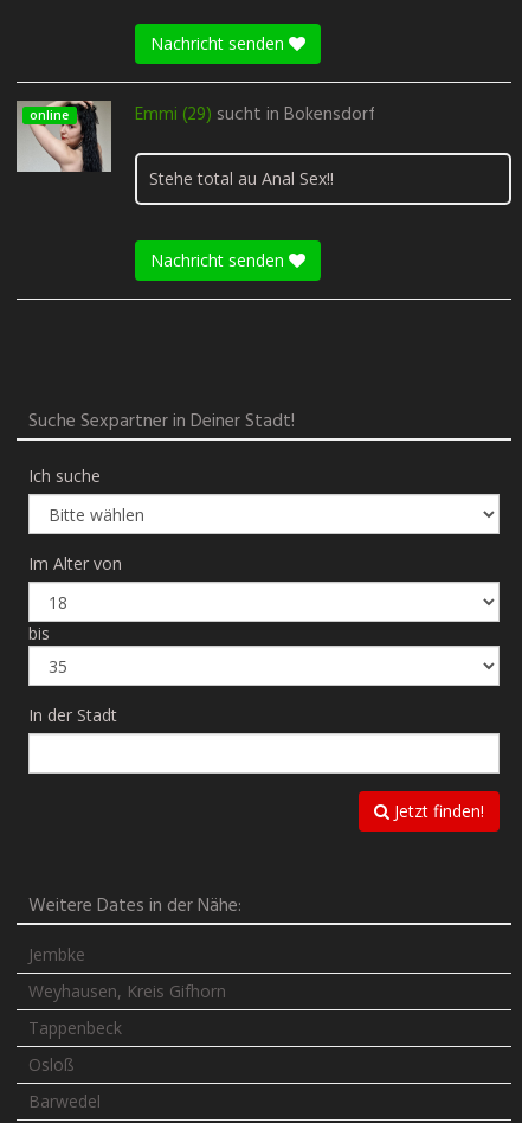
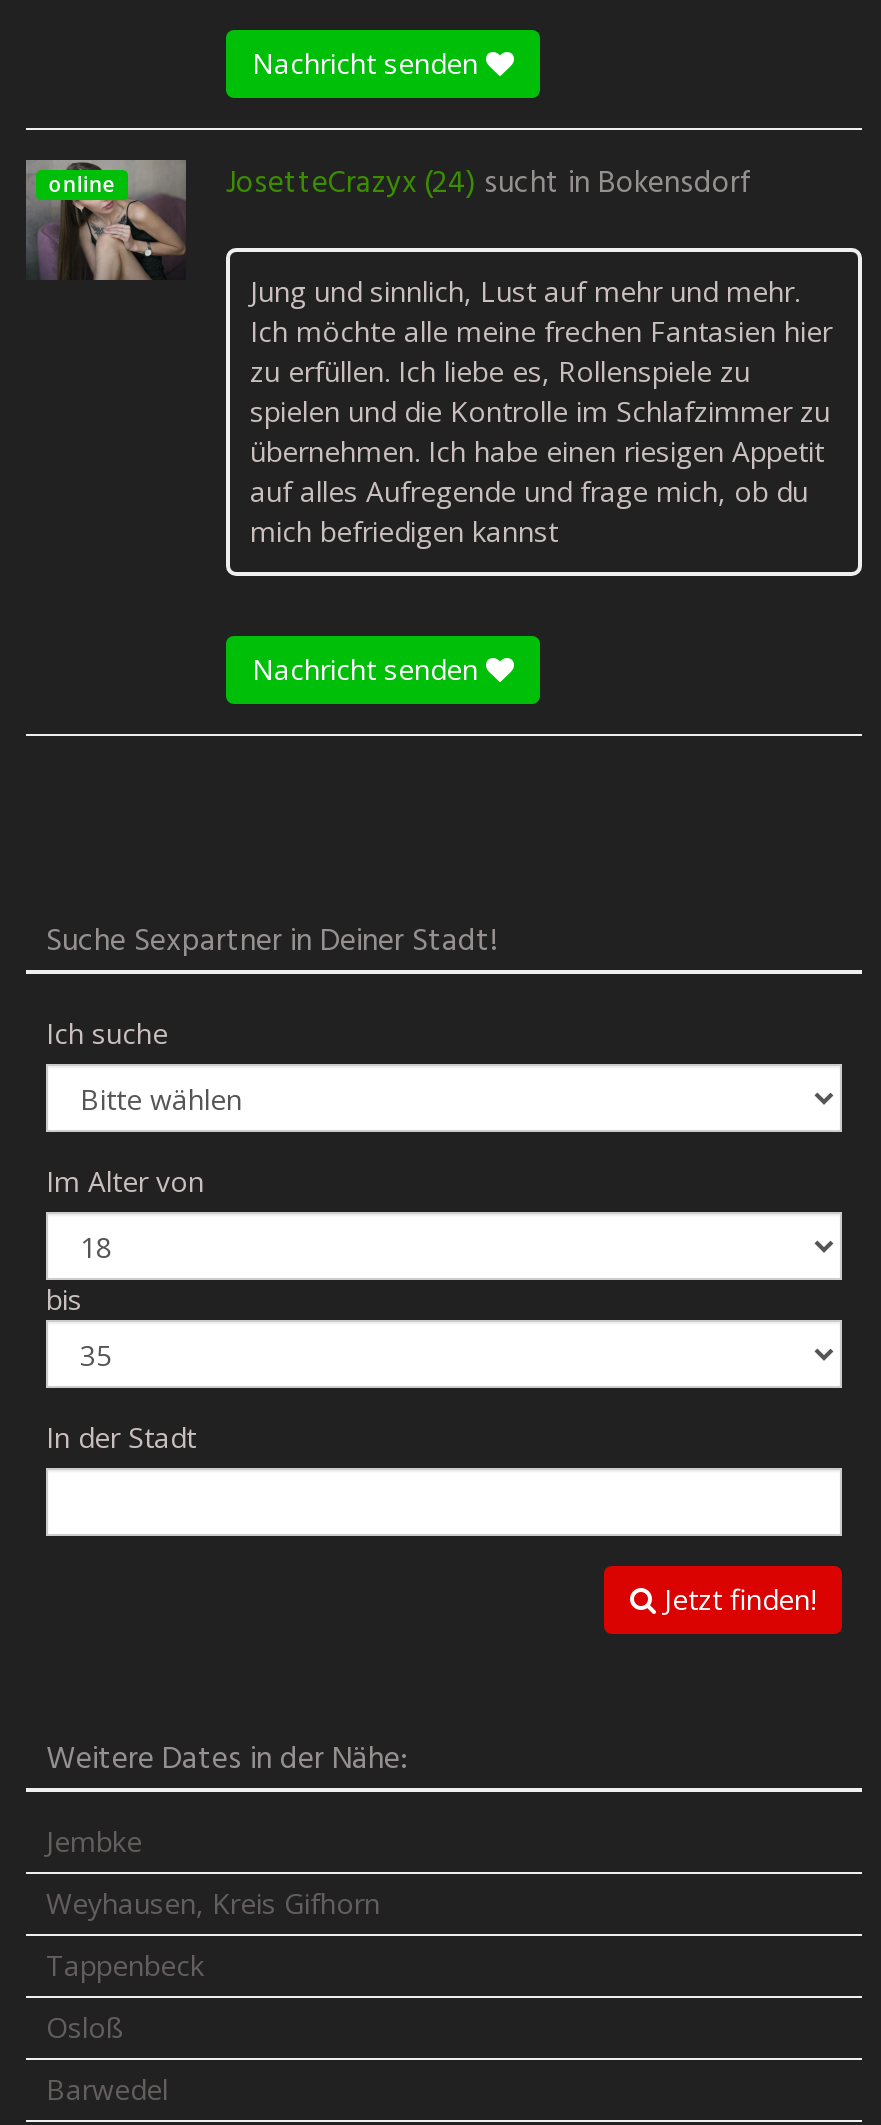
- [image]
- Emmi (29) sucht in Bokensdorf
+ [image]
+ JosetteCrazyx (24) sucht in Bokensdorf

- Stehe total au Anal Sex!!
+ Jung und sinnlich, Lust auf mehr und mehr.
+ Ich möchte alle meine frechen Fantasien hier
+ zu erfüllen. Ich liebe es, Rollenspiele zu
+ spielen und die Kontrolle im Schlafzimmer zu
+ übernehmen. Ich habe einen riesigen Appetit
+ auf alles Aufregende und frage mich, ob du
+ mich befriedigen kannst
